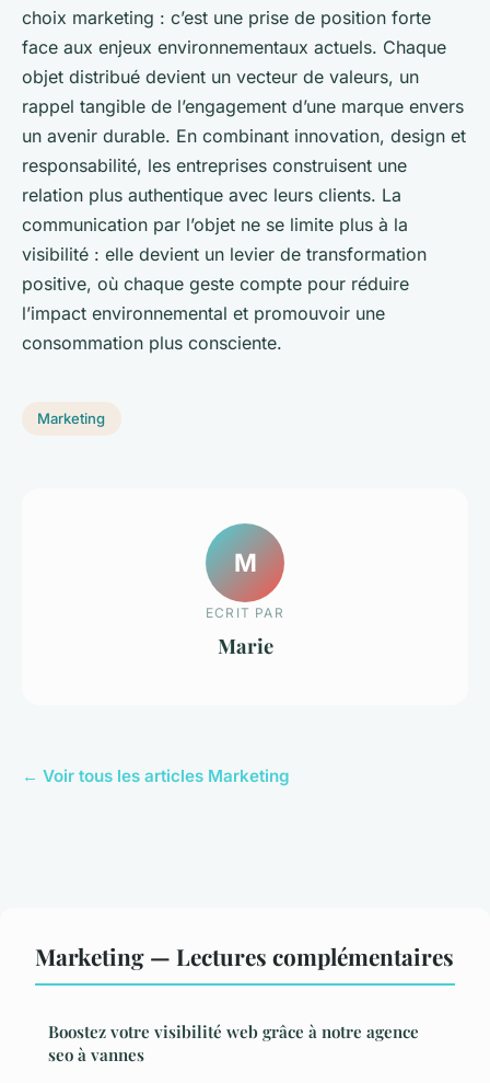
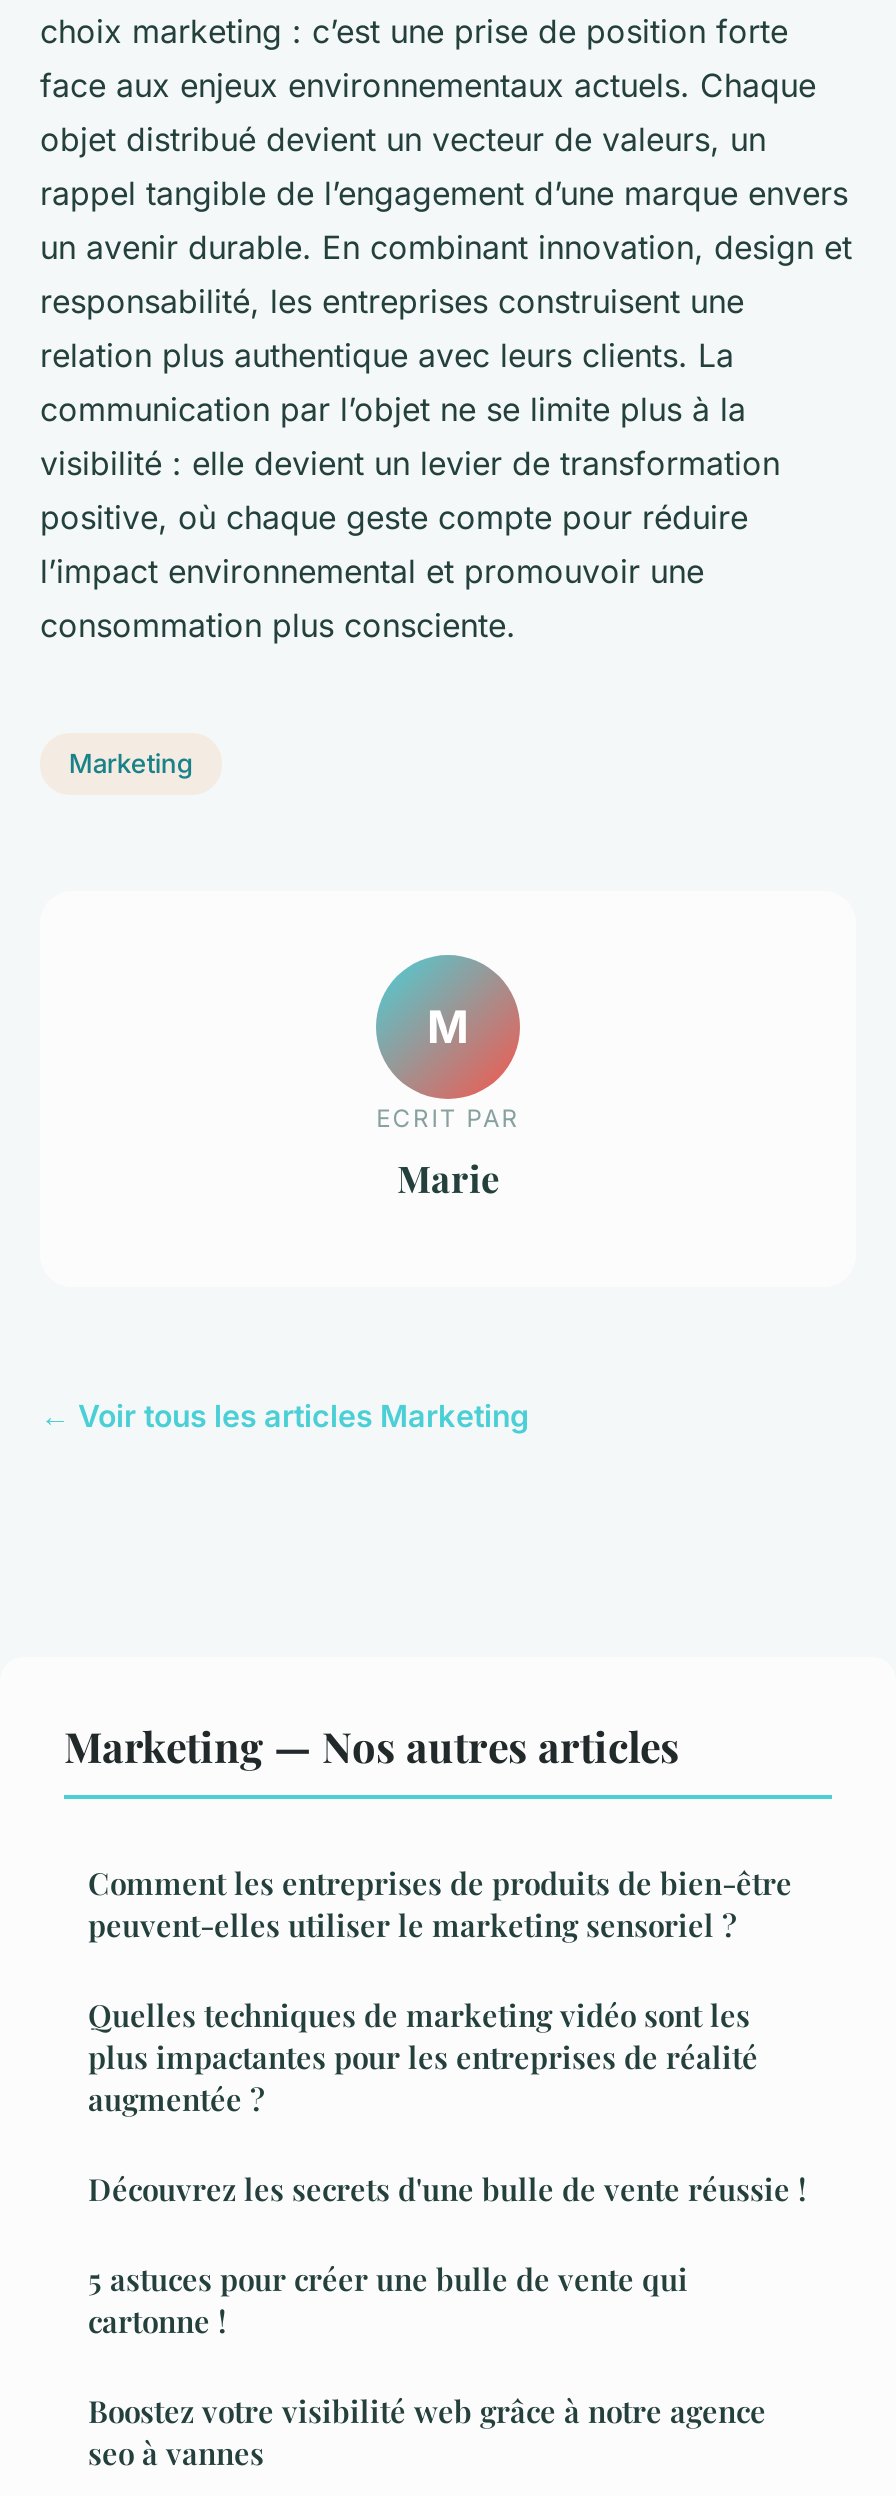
- Marketing — Lectures complémentaires
+ Marketing — Nos autres articles
+ Comment les entreprises de produits de bien-être
+ peuvent-elles utiliser le marketing sensoriel ?
+ Quelles techniques de marketing vidéo sont les
+ plus impactantes pour les entreprises de réalité
+ augmentée ?
+ Découvrez les secrets d'une bulle de vente réussie !
+ 5 astuces pour créer une bulle de vente qui
+ cartonne !
